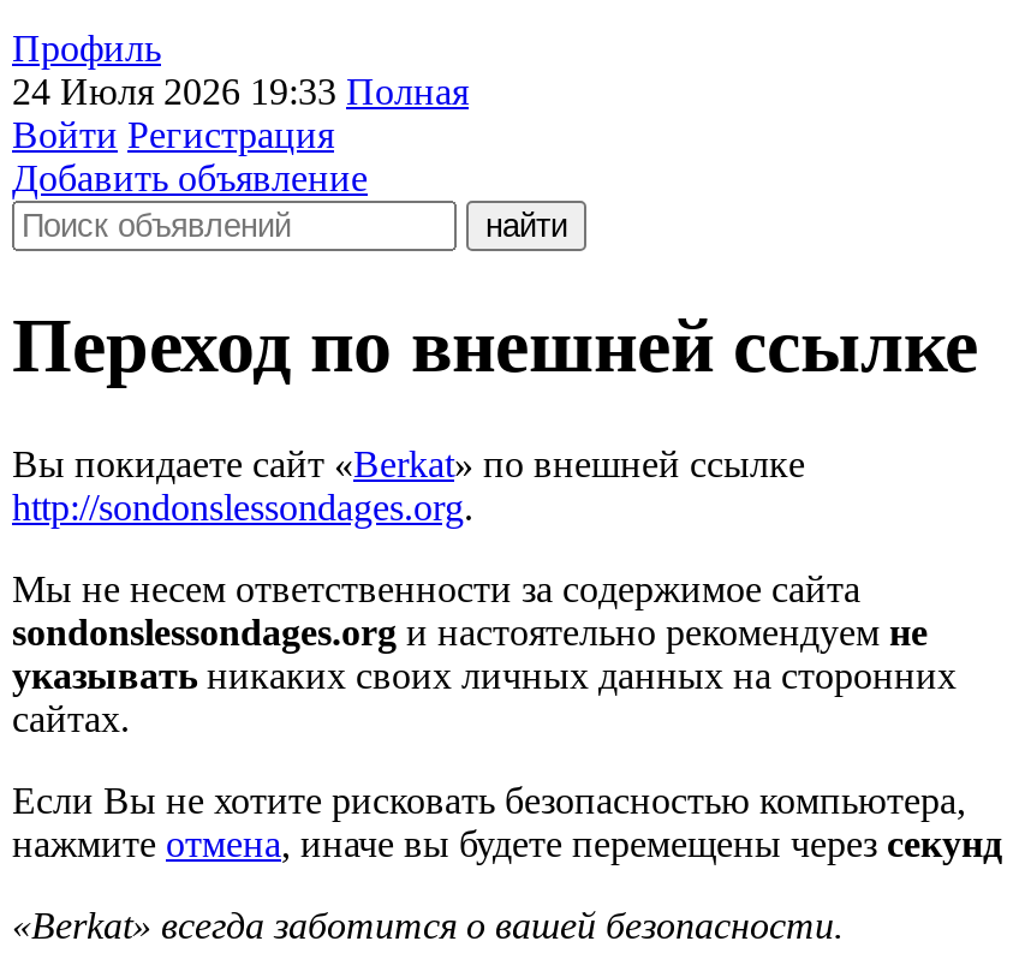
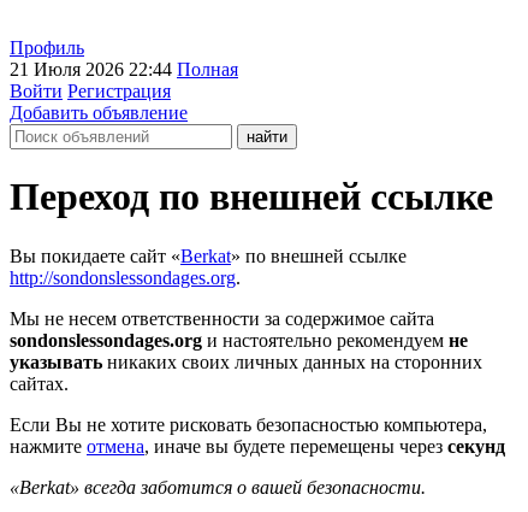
- 24 Июля 2026 19:33 Полная
+ 21 Июля 2026 22:44 Полная
